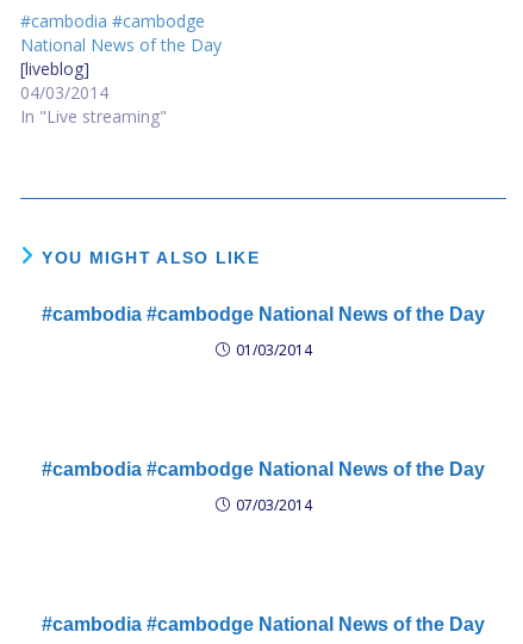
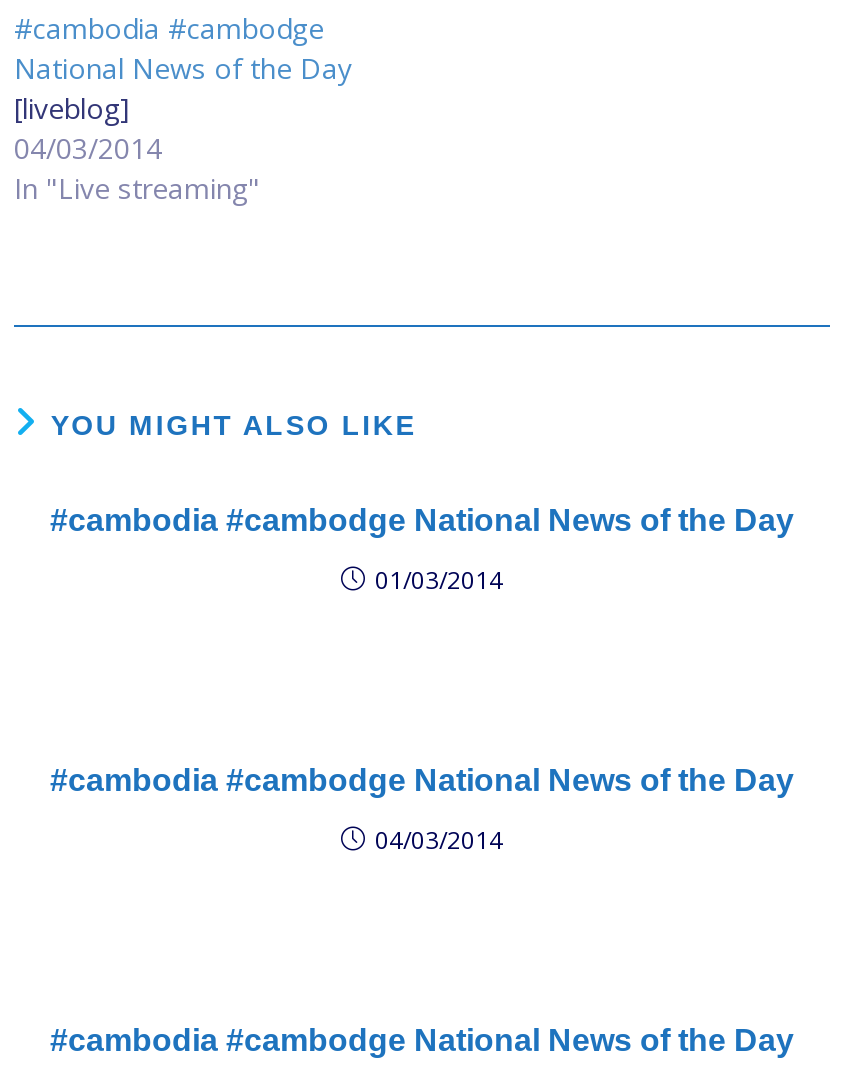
- 07/03/2014
+ 04/03/2014
